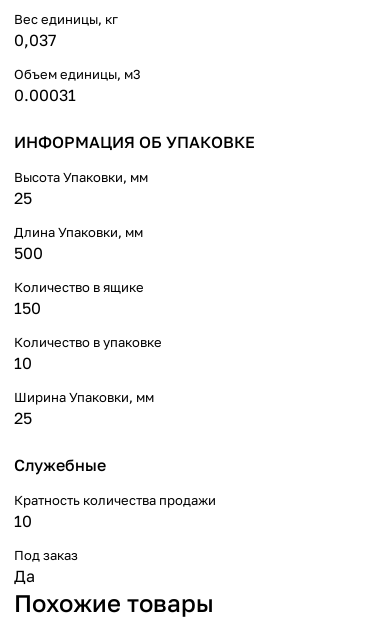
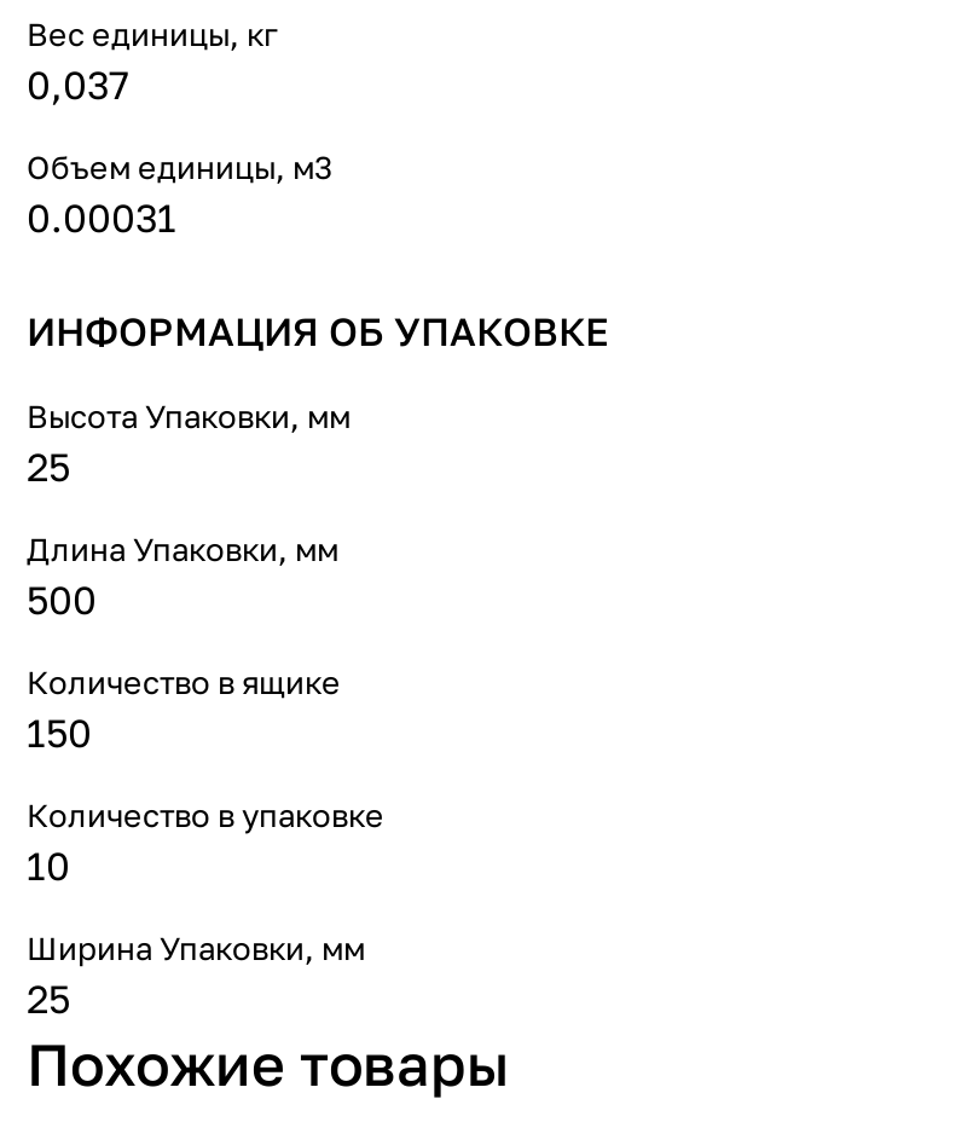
- Служебные
- Кратность количества продажи
- 10
- Под заказ
- Да
